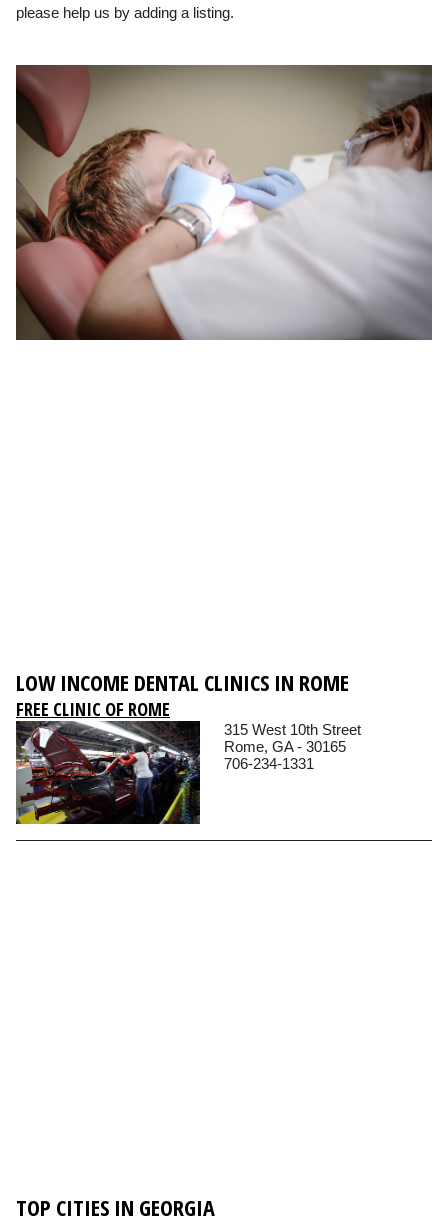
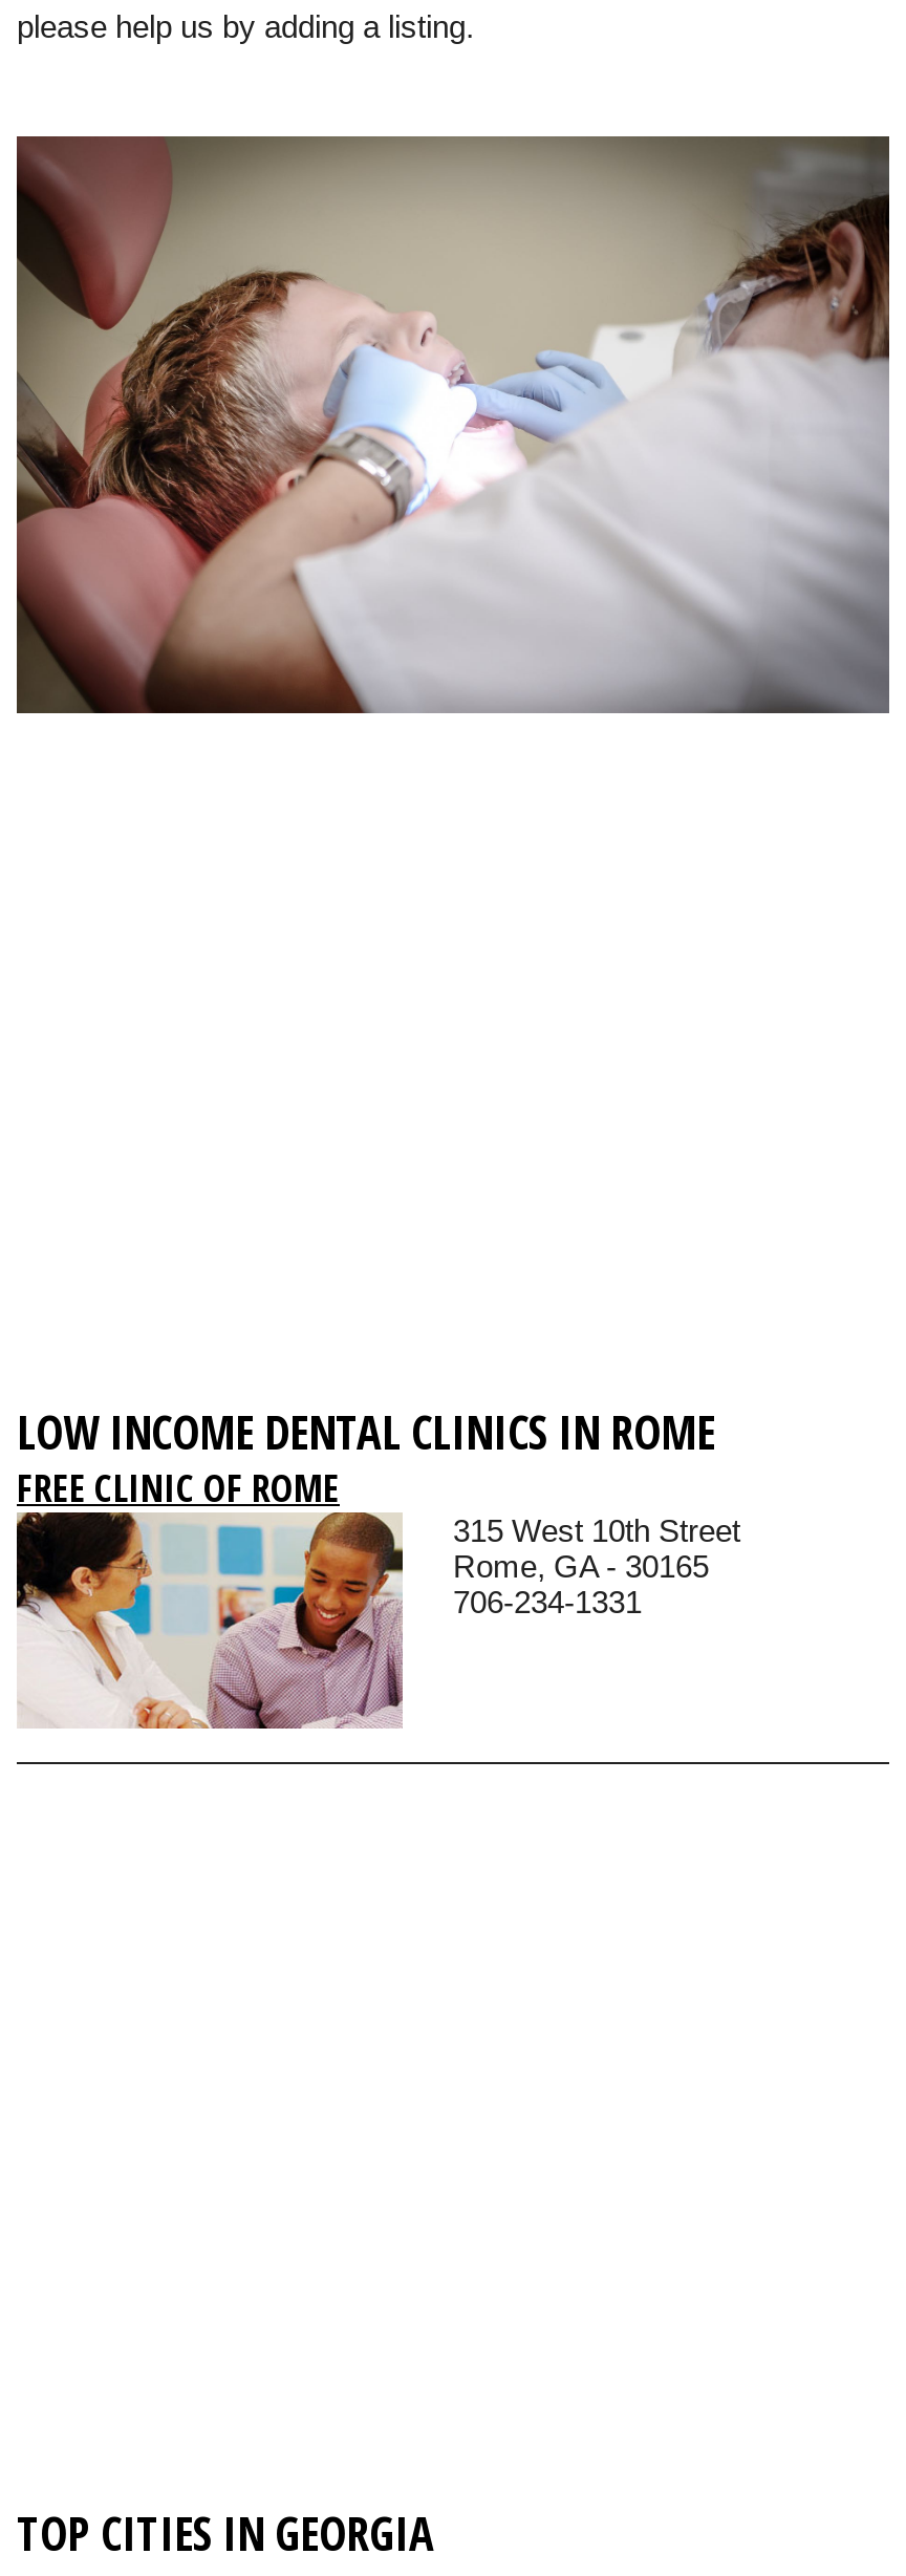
- [image]
+ [image]
